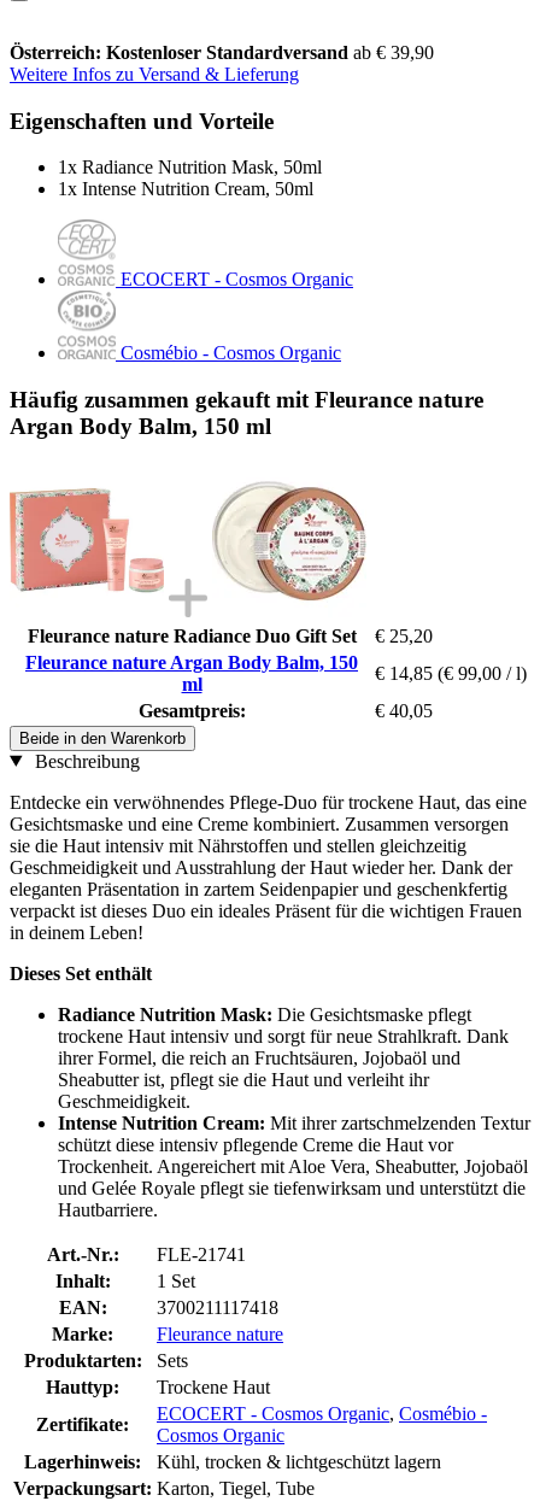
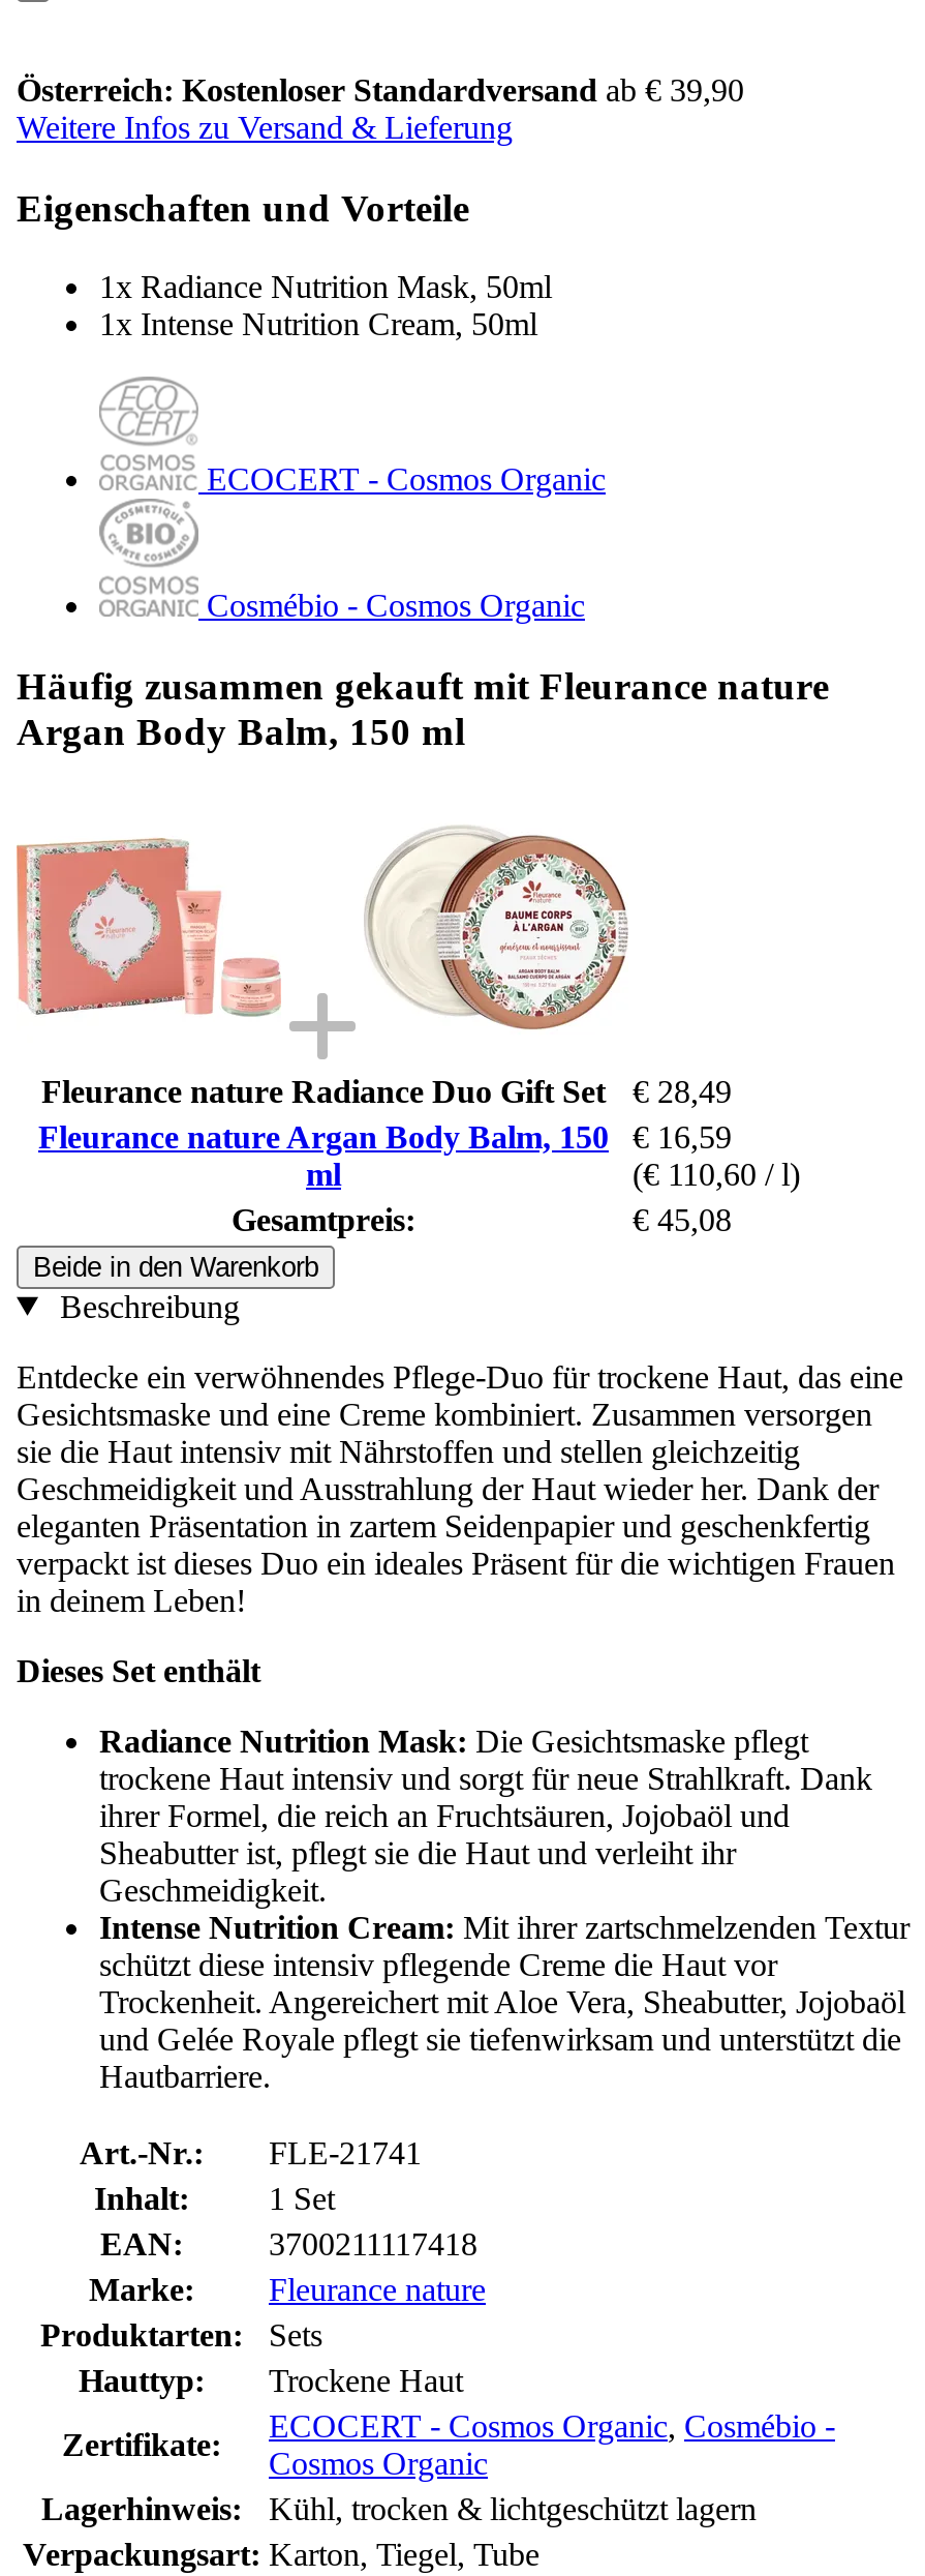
- Fleurance nature Radiance Duo Gift Set € 25,20
+ Fleurance nature Radiance Duo Gift Set € 28,49

- € 14,85 (€ 99,00 / l)
+ € 16,59
+ (€ 110,60 / l)

- € 40,05
+ € 45,08
